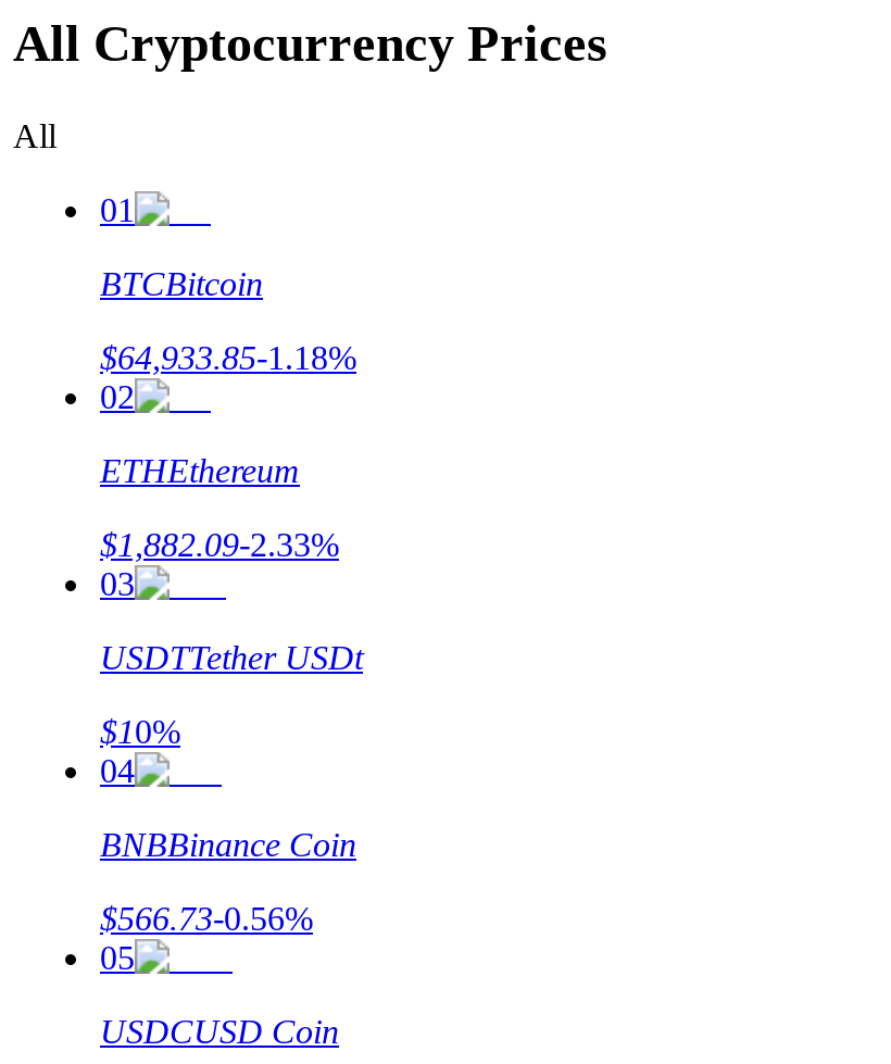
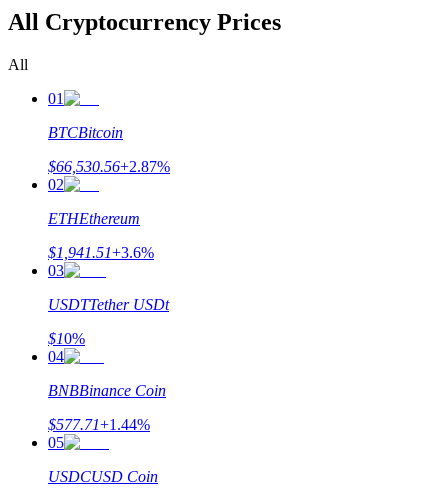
- $64,933.85-1.18%
+ $66,530.56+2.87%

- $1,882.09-2.33%
+ $1,941.51 +3.6%

- $566.73-0.56%
+ $577.71 + 1.44%
